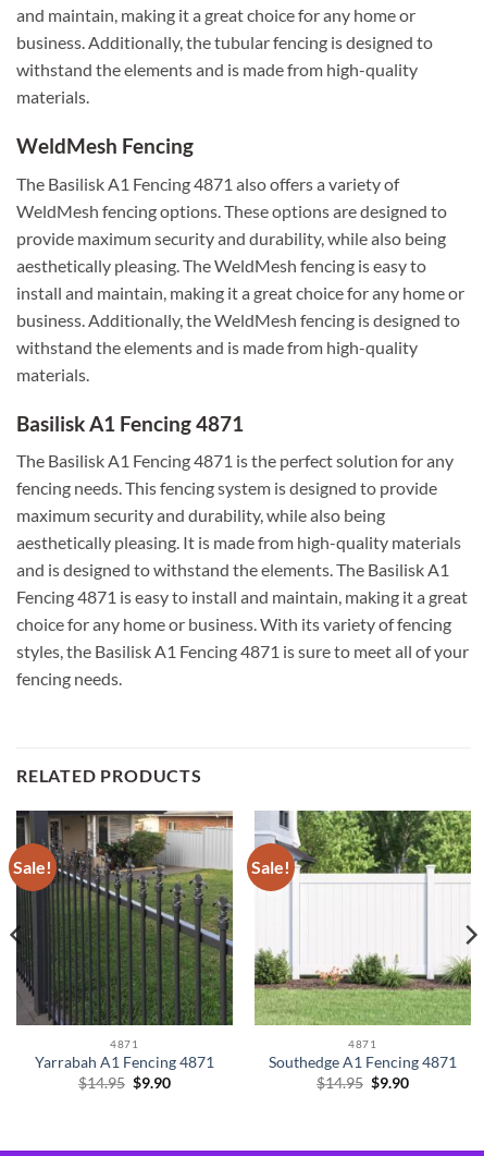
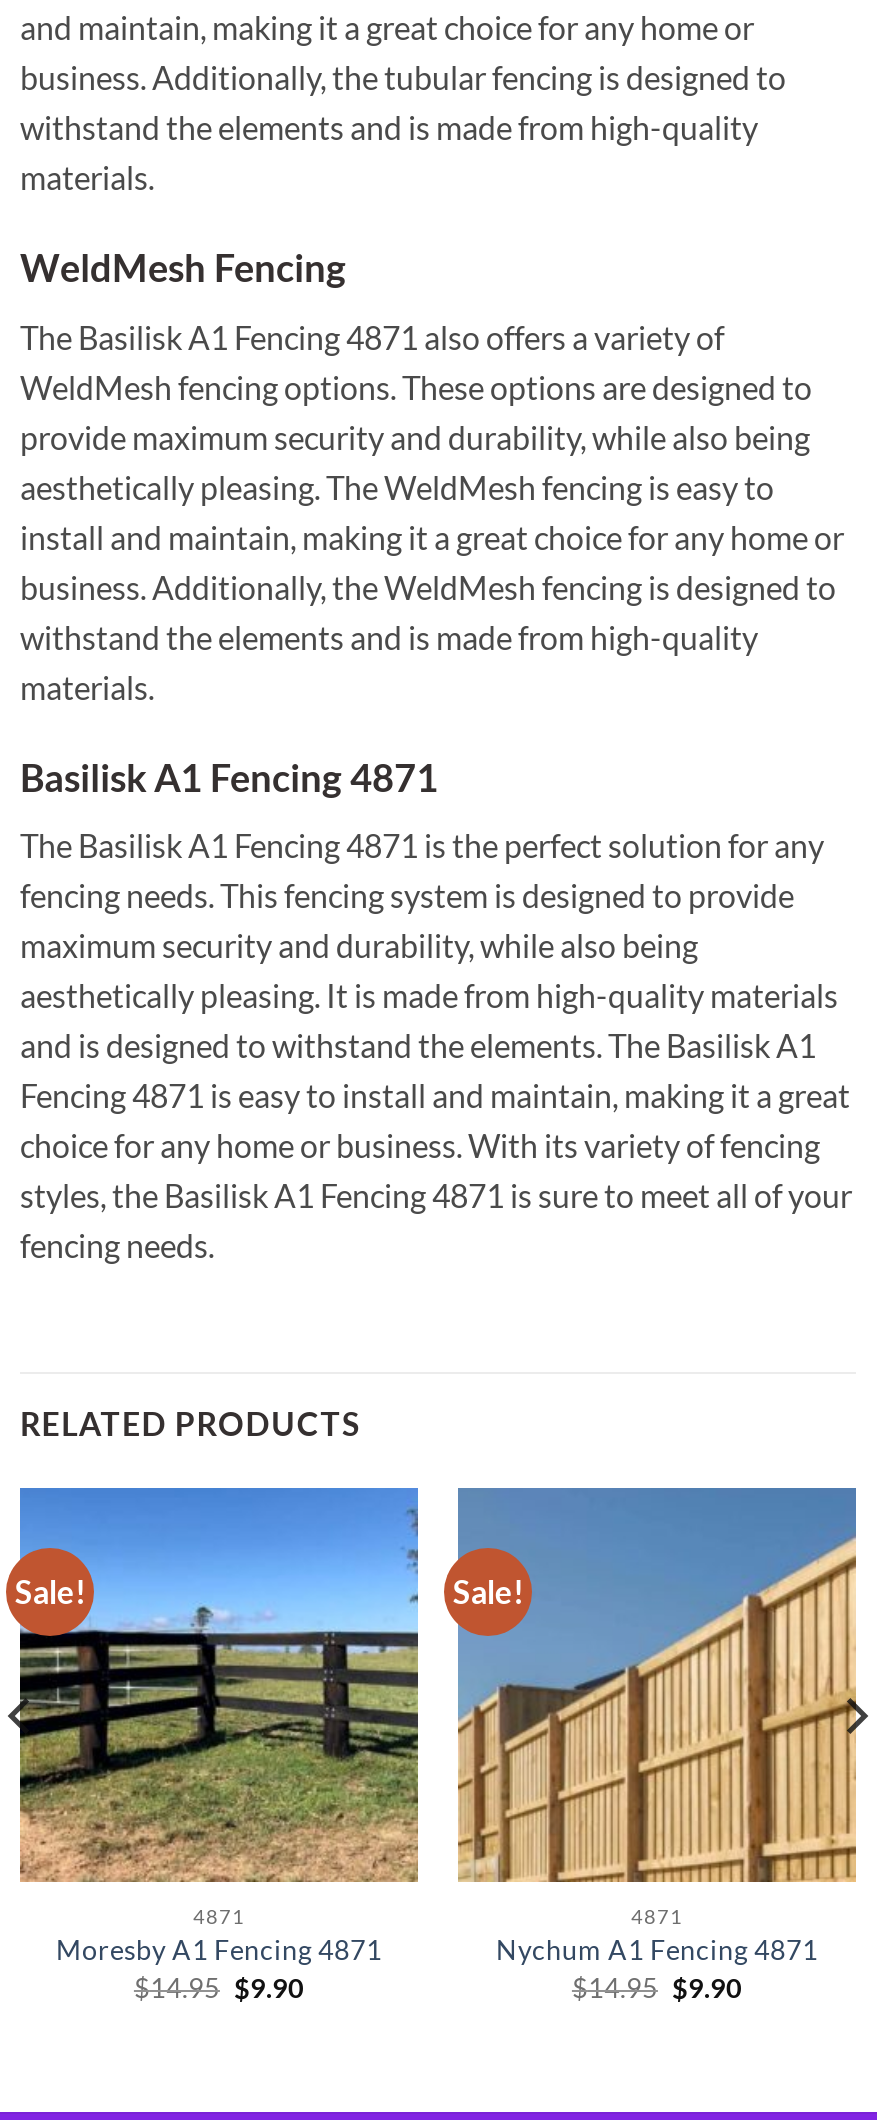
- [image]
- Yarrabah A1 Fencing 4871
+ [image]
+ Moresby A1 Fencing 4871

- [image]
- Southedge A1 Fencing 4871
+ [image]
+ Nychum A1 Fencing 4871
